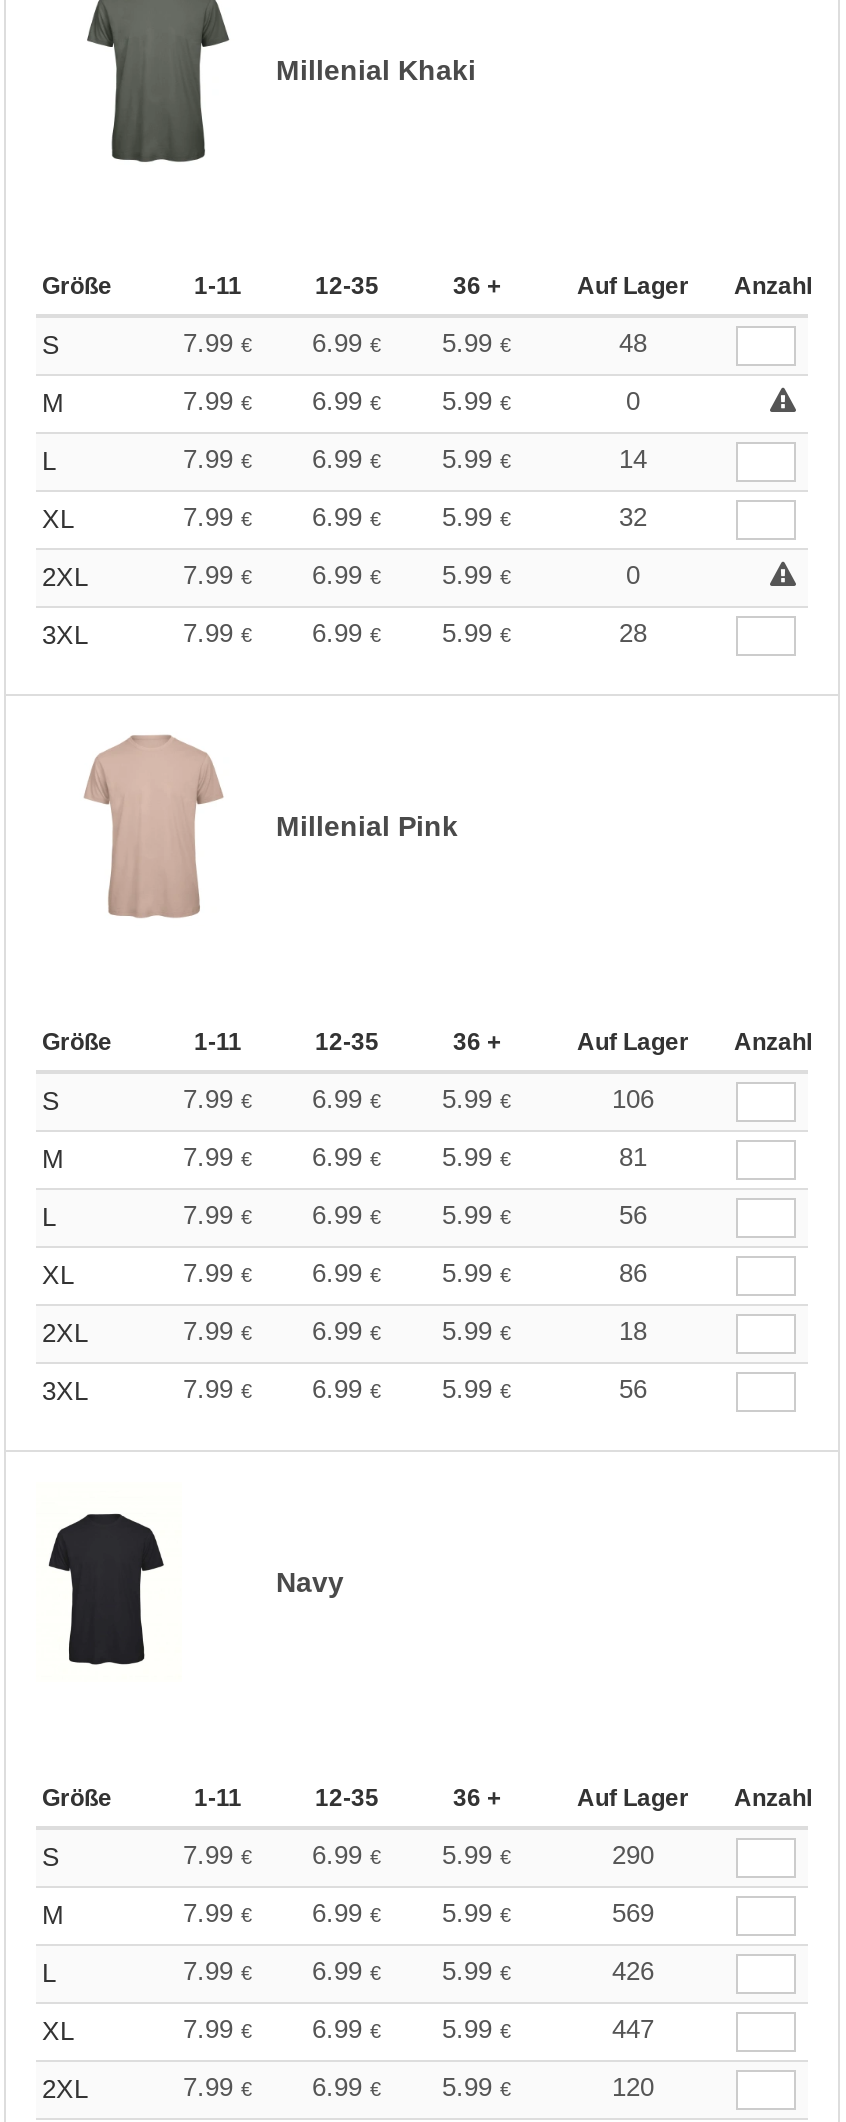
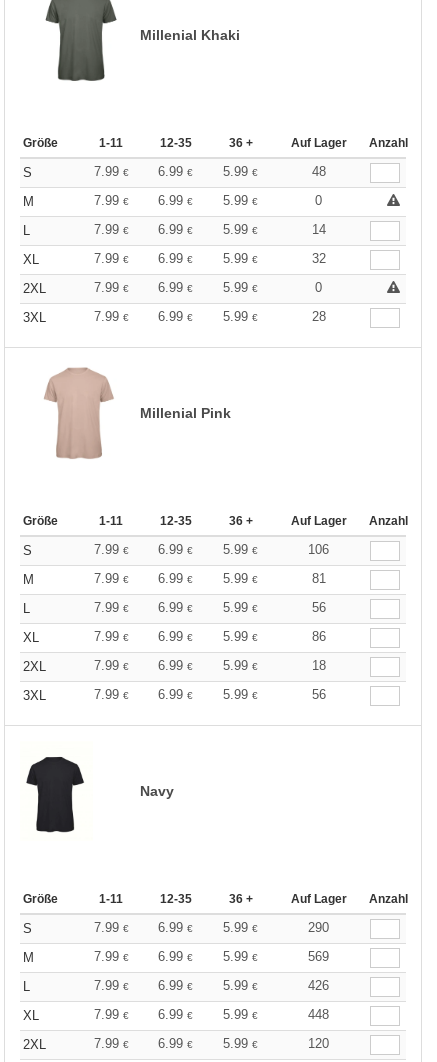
- 447
+ 448
